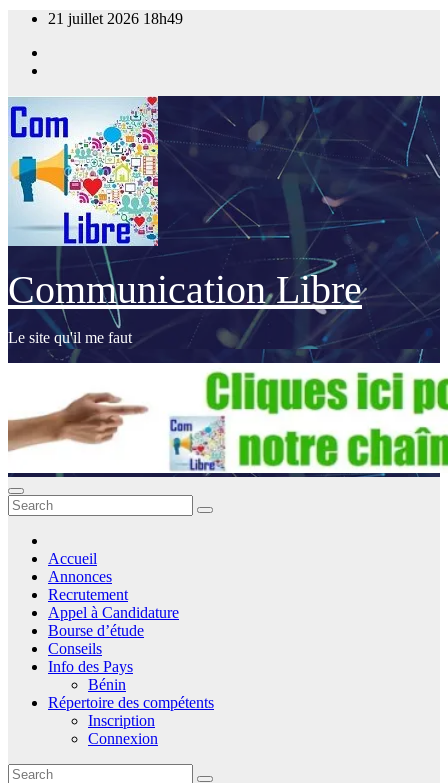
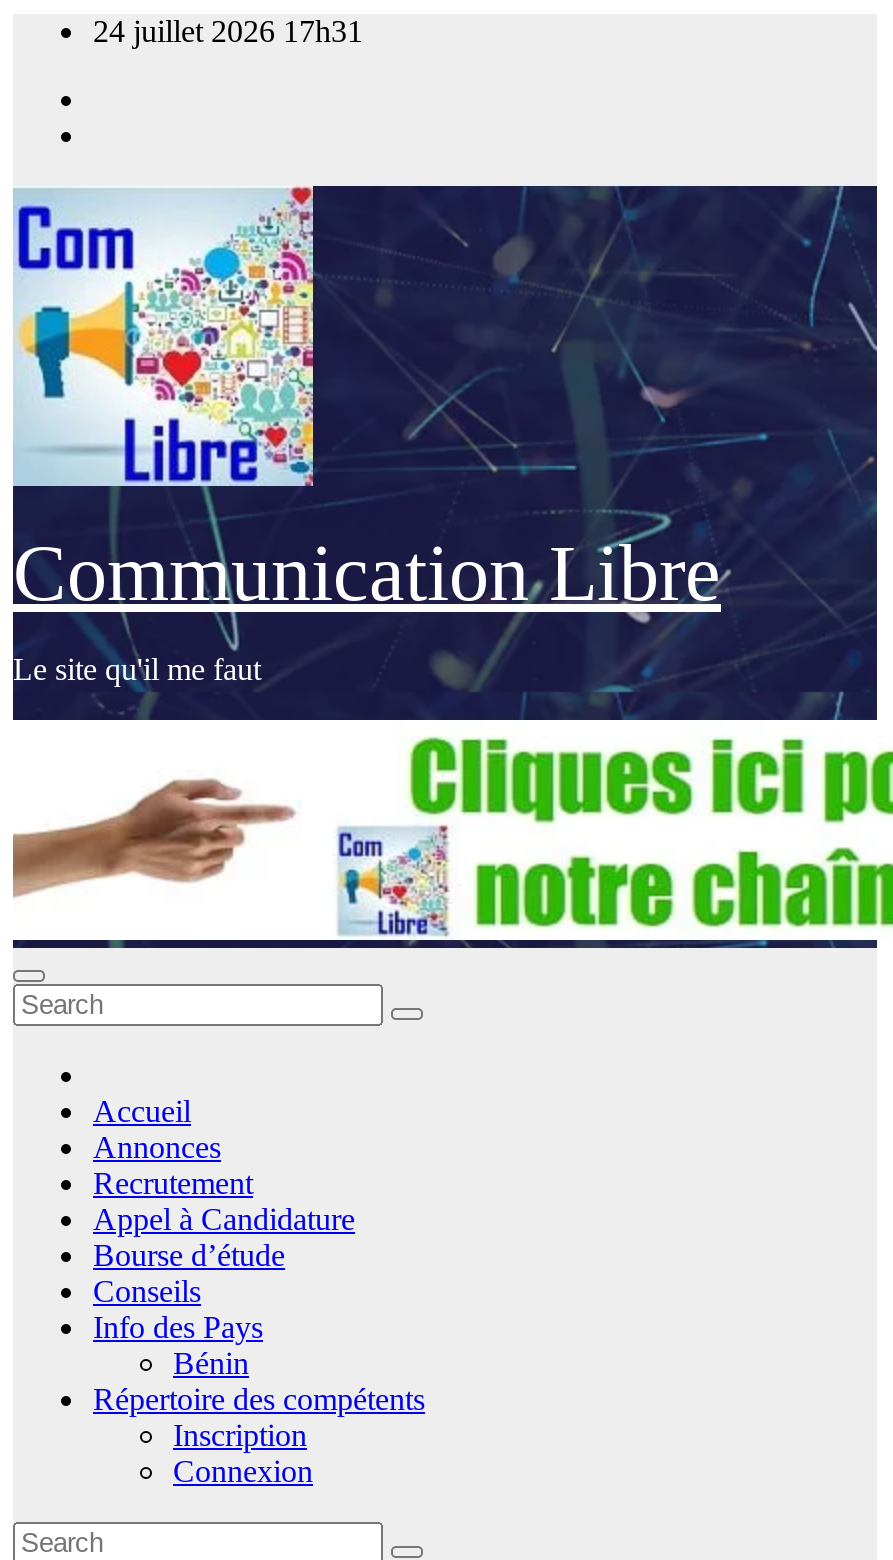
- 21 juillet 2026 18h49
+ 24 juillet 2026 17h31
